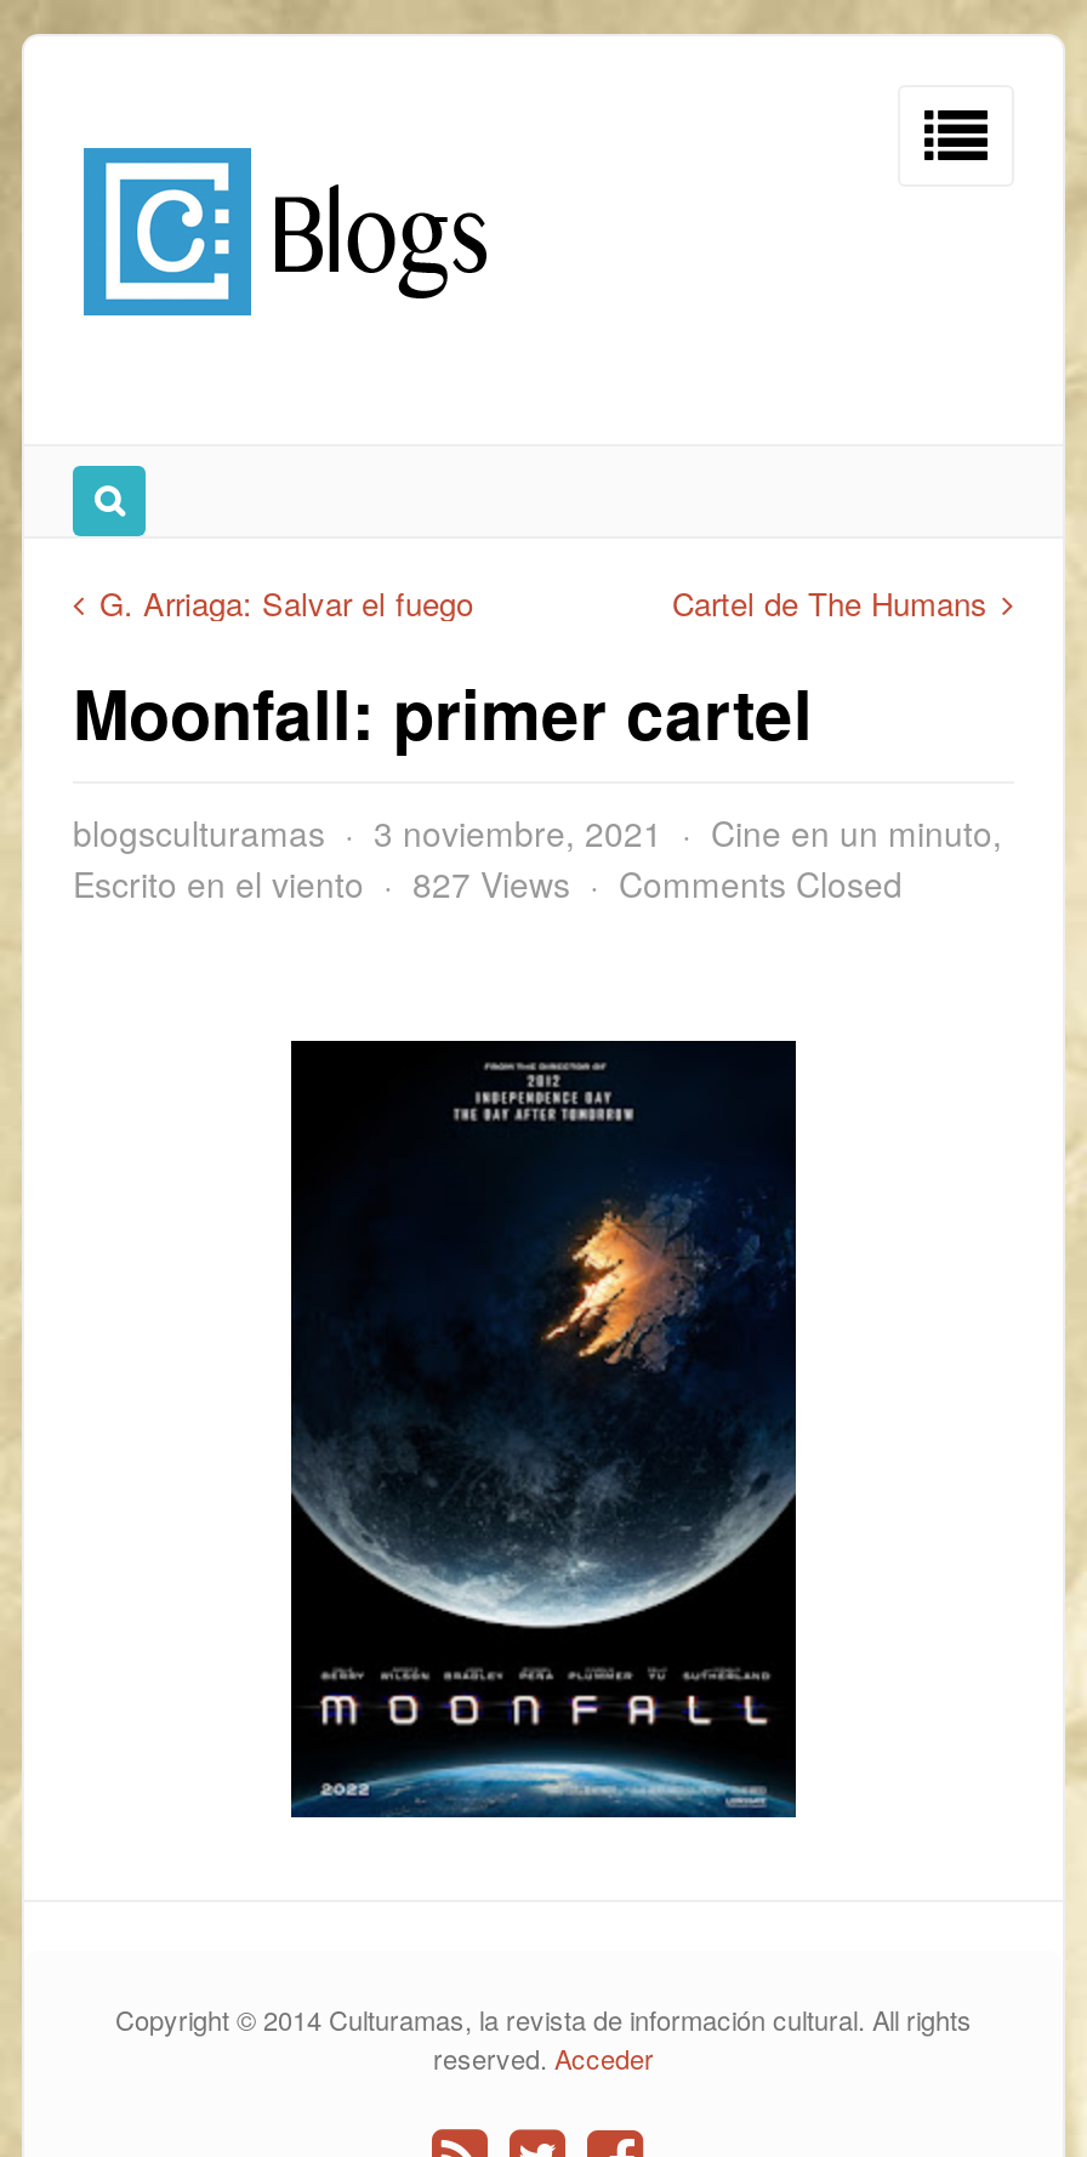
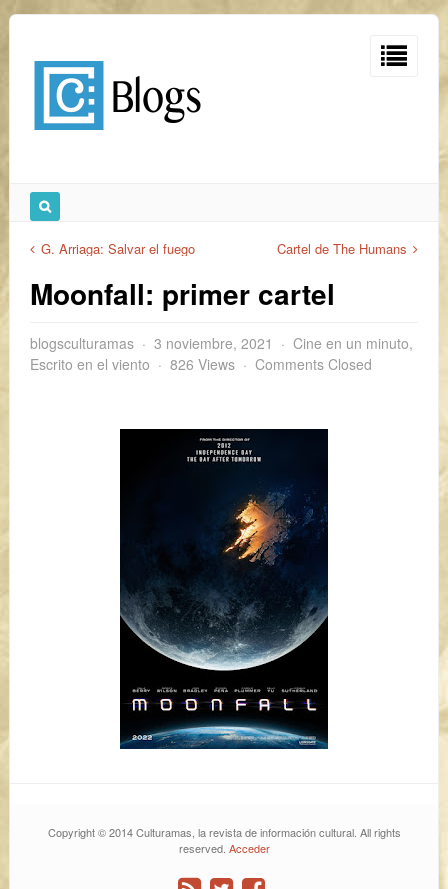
- Escrito en el viento 827 Views Comments Closed
+ Escrito en el viento 826 Views Comments Closed
